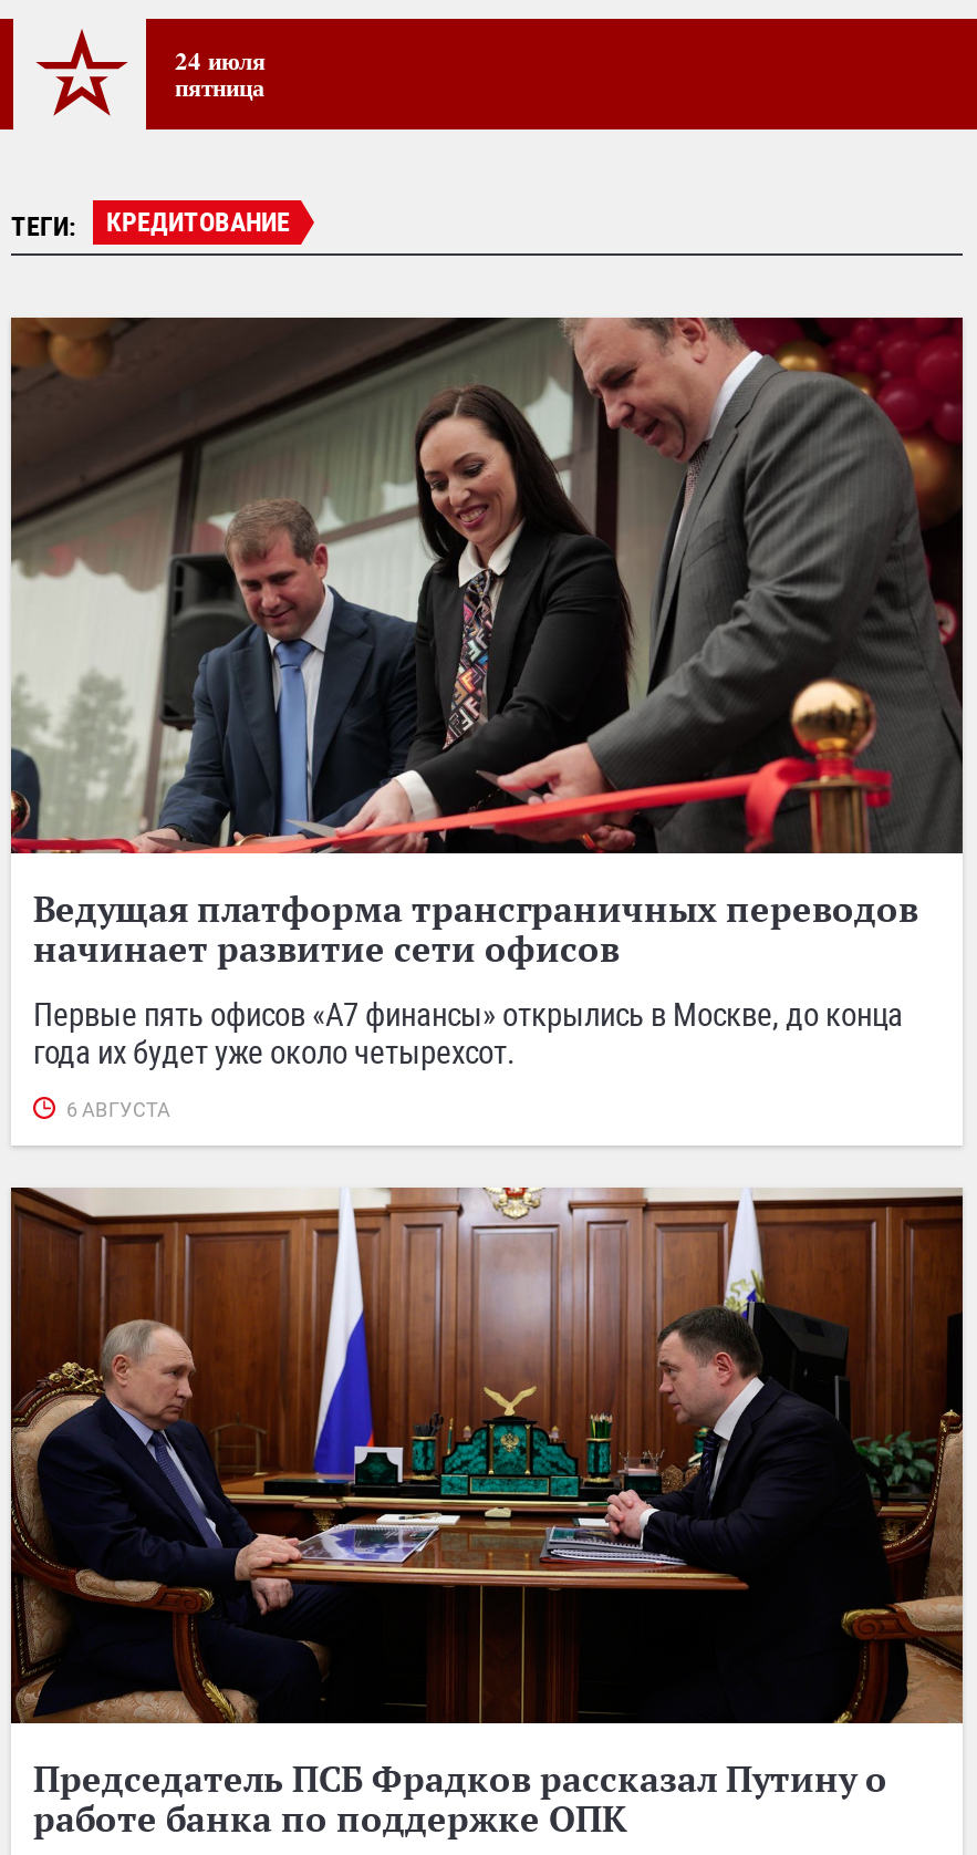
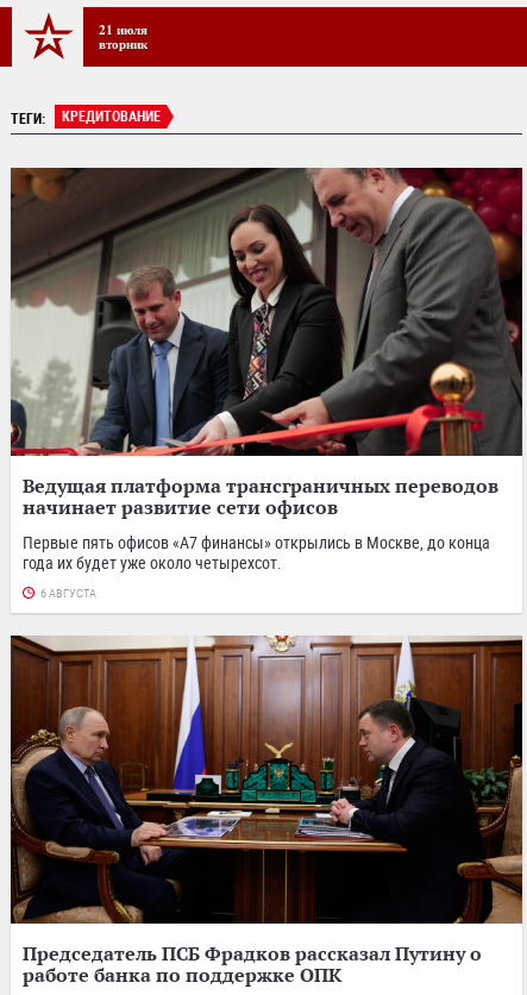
- 24 июля
- пятница
+ 21 июля
+ вторник
